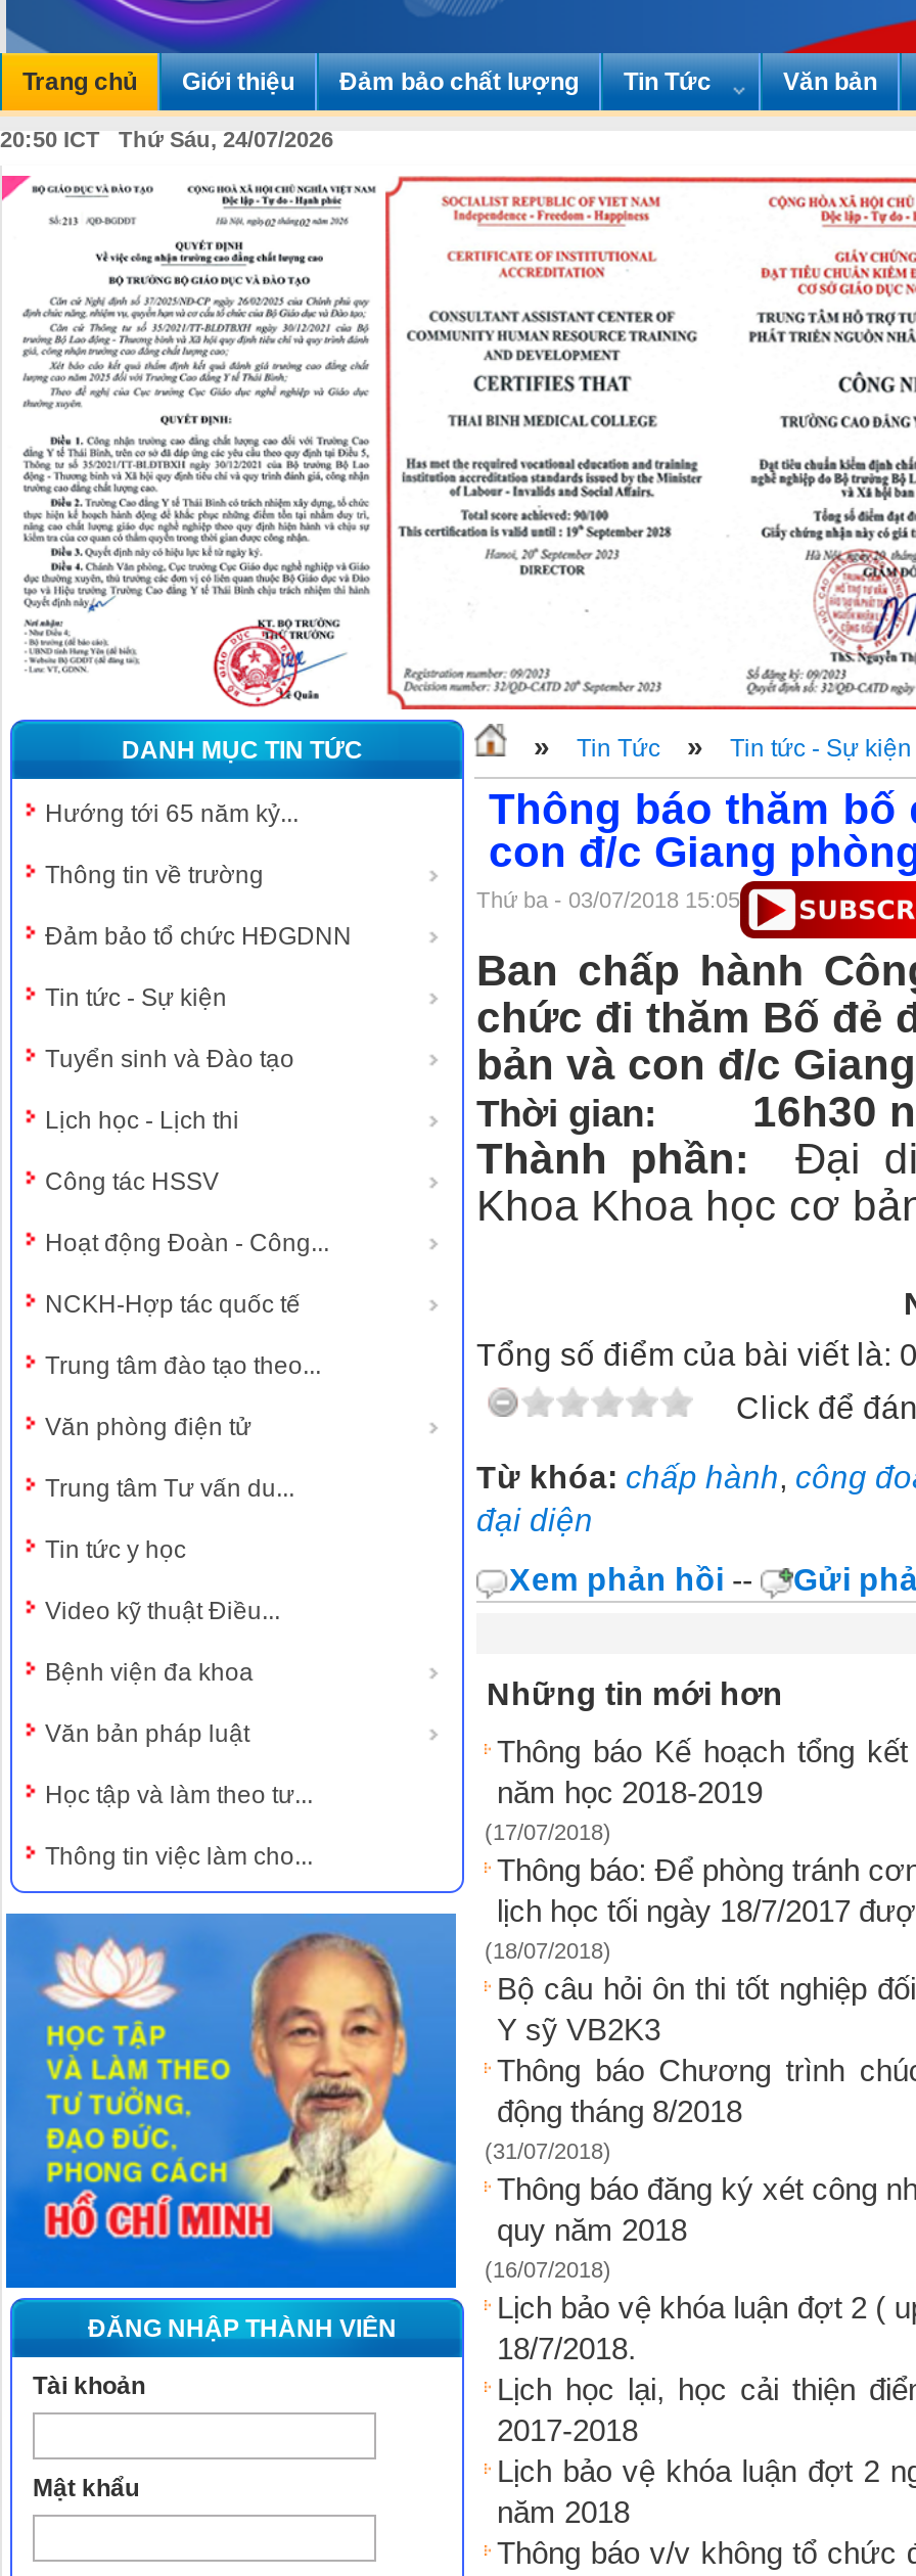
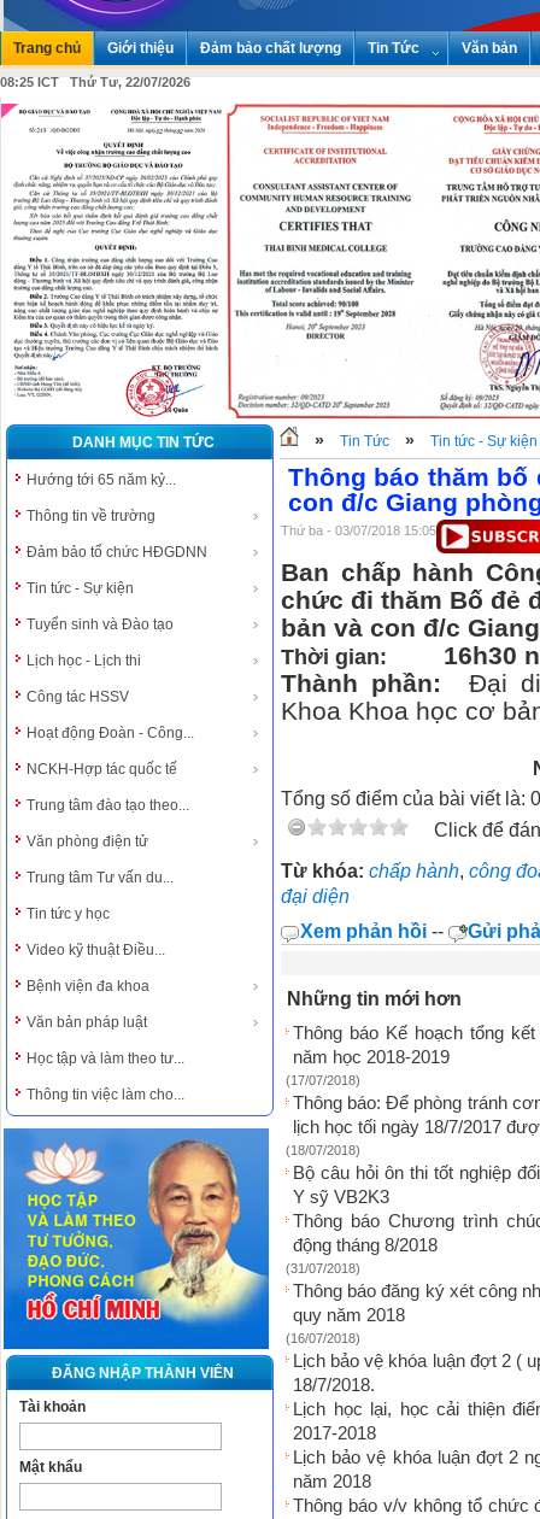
- 20:50 ICT Thứ Sáu, 24/07/2026
+ 08:25 ICT Thứ Tư, 22/07/2026
